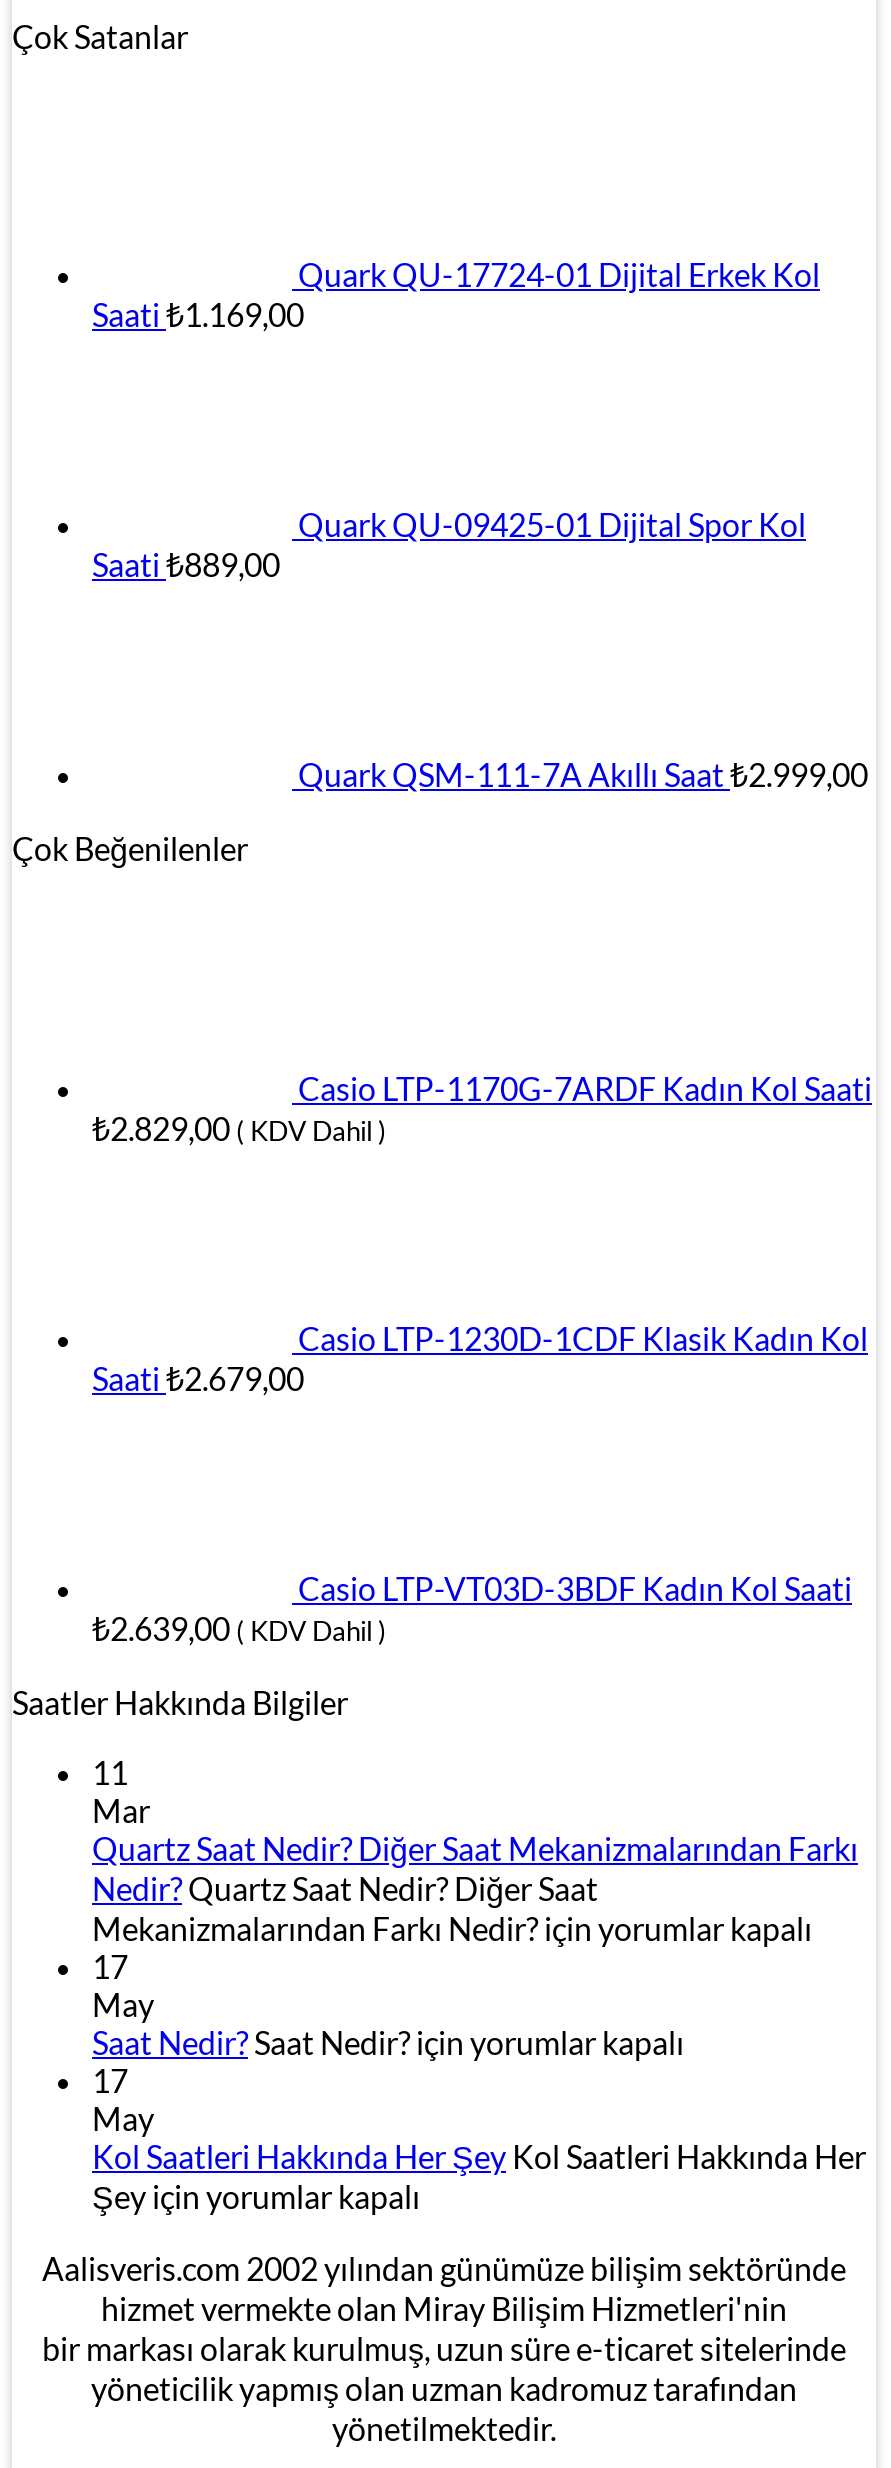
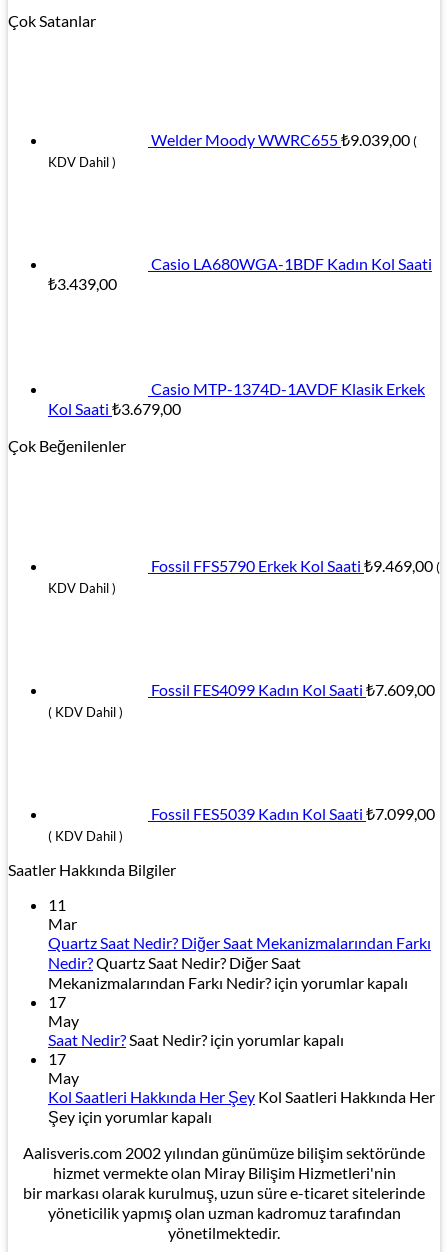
- Quark QU-17724-01 Dijital Erkek Kol
- Saati ₺1.169,00
+ Welder Moody WWRC655 ₺9.039,00 (
+ KDV Dahil )

- Quark QU-09425-01 Dijital Spor Kol
- Saati ₺889,00
+ Casio LA680WGA-1BDF Kadın Kol Saati
+ ₺3.439,00

- Quark QSM-111-7A Akıllı Saat ₺2.999,00
+ Casio MTP-1374D-1AVDF Klasik Erkek
+ Kol Saati ₺3.679,00

- Casio LTP-1170G-7ARDF Kadın Kol Saati
- ₺2.829,00 ( KDV Dahil )
+ Fossil FFS5790 Erkek Kol Saati ₺9.469,00 (
+ KDV Dahil )

- Casio LTP-1230D-1CDF Klasik Kadın Kol
- Saati ₺2.679,00
+ Fossil FES4099 Kadın Kol Saati ₺7.609,00
+ ( KDV Dahil )

- Casio LTP-VT03D-3BDF Kadın Kol Saati
- ₺2.639,00 ( KDV Dahil )
+ Fossil FES5039 Kadın Kol Saati ₺7.099,00
+ ( KDV Dahil )
